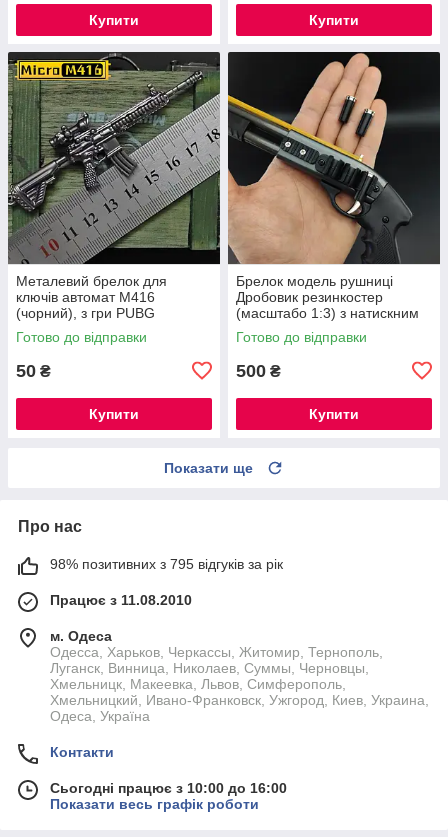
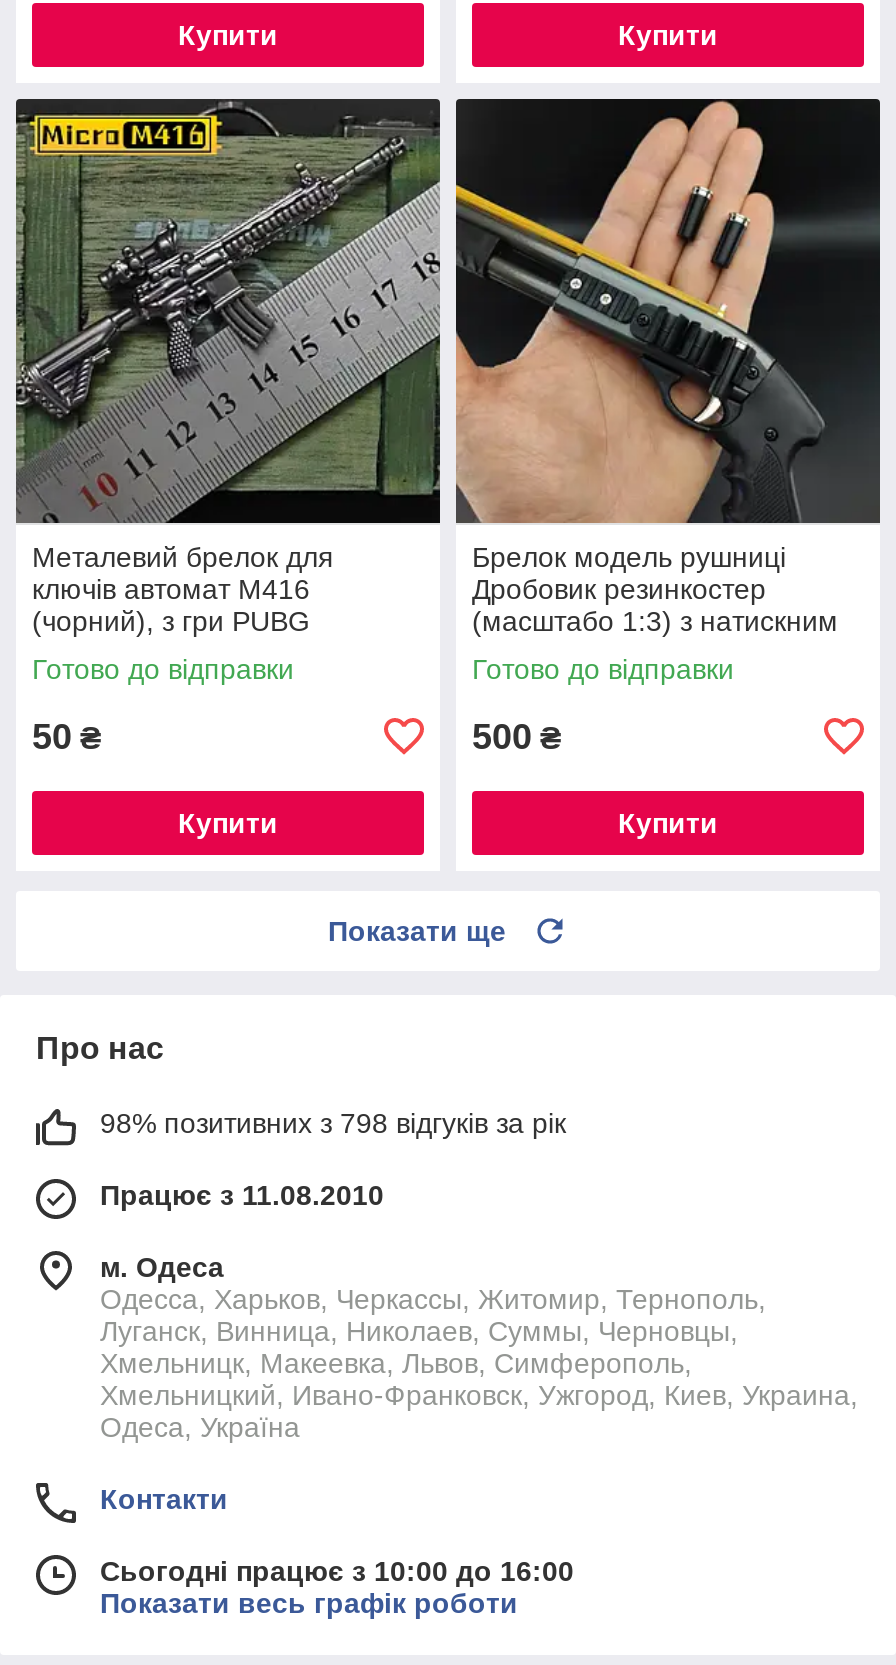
- 98% позитивних з 795 відгуків за рік
+ 98% позитивних з 798 відгуків за рік
